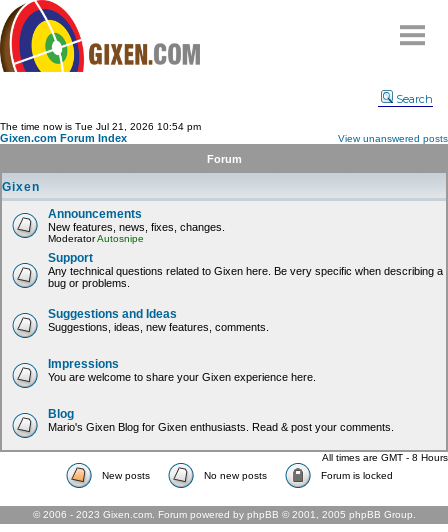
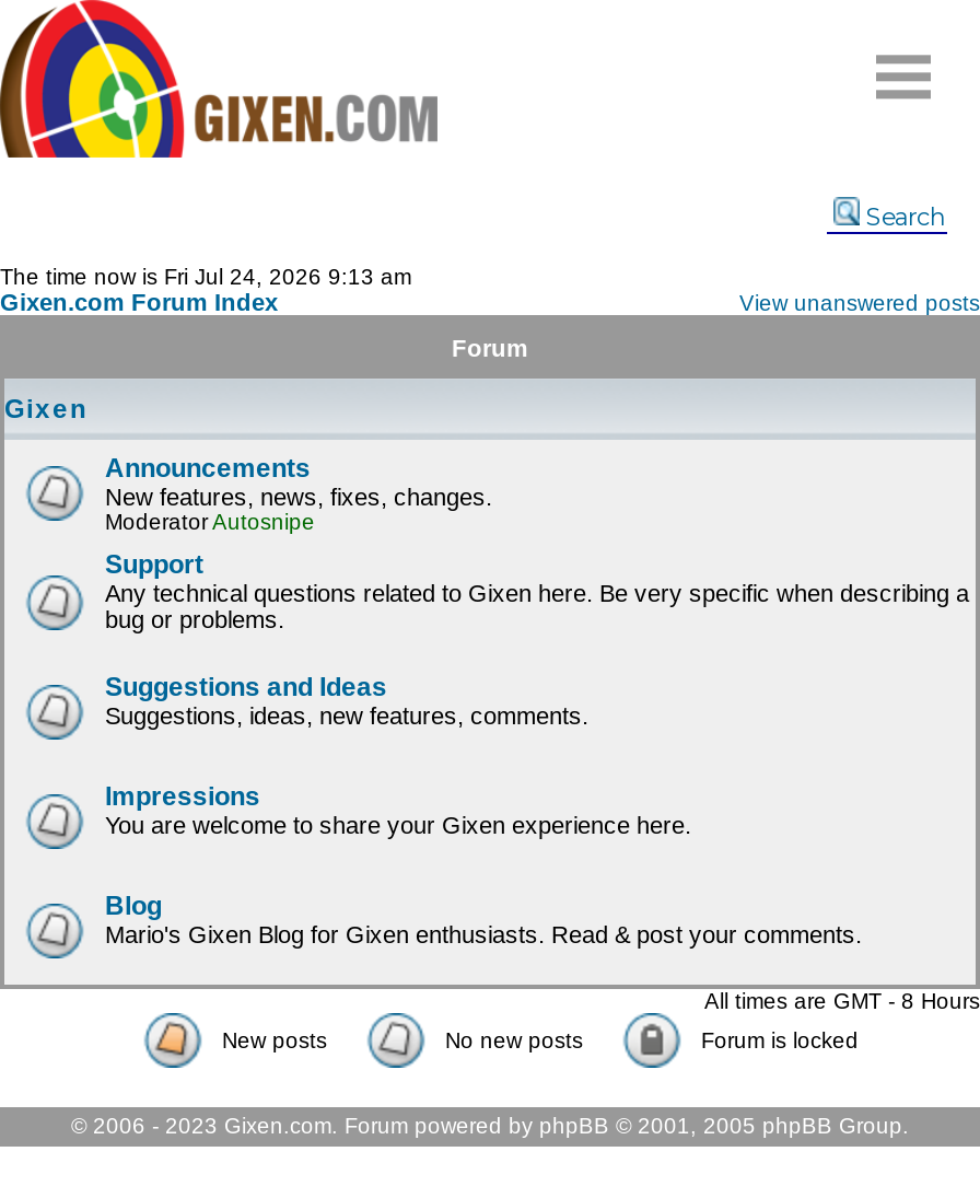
- The time now is Tue Jul 21, 2026 10:54 pm
+ The time now is Fri Jul 24, 2026 9:13 am
